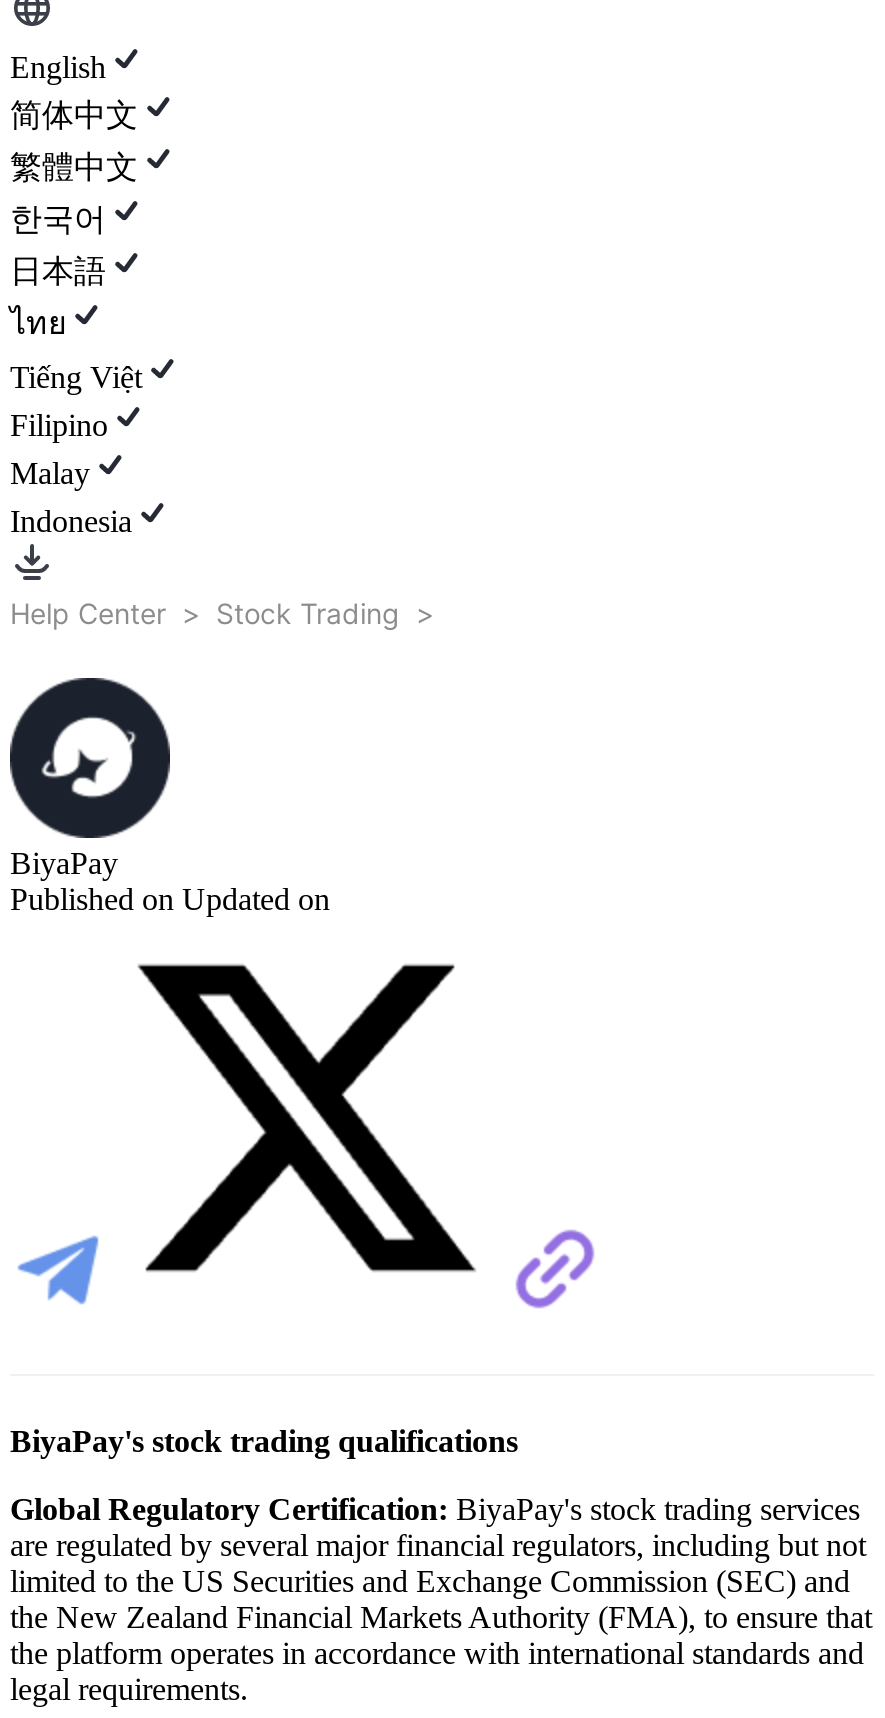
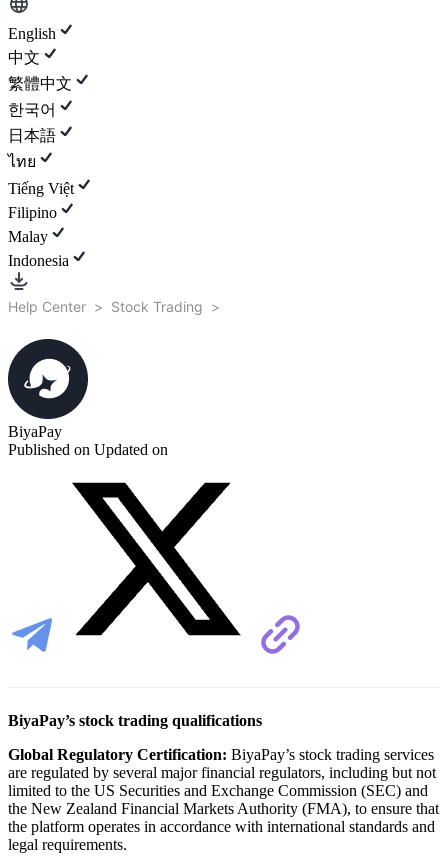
- 简体中文
+ 中文

- BiyaPay's stock trading qualifications
+ BiyaPay’s stock trading qualifications

- Global Regulatory Certification: BiyaPay's stock trading services
+ Global Regulatory Certification: BiyaPay’s stock trading services
